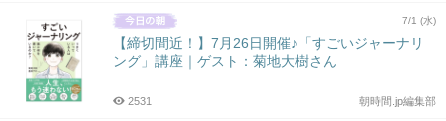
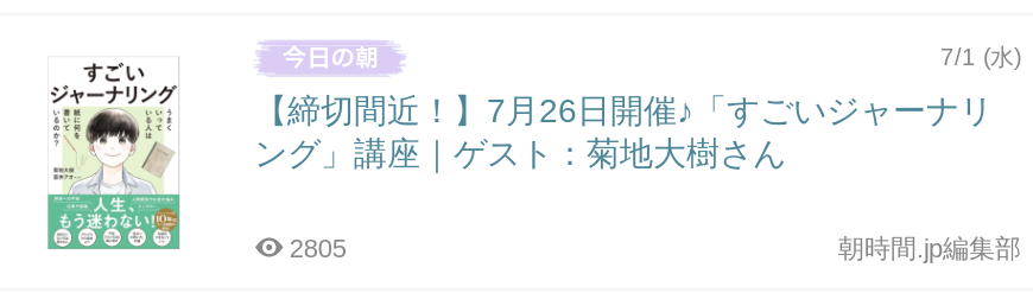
- 2531
+ 2805
